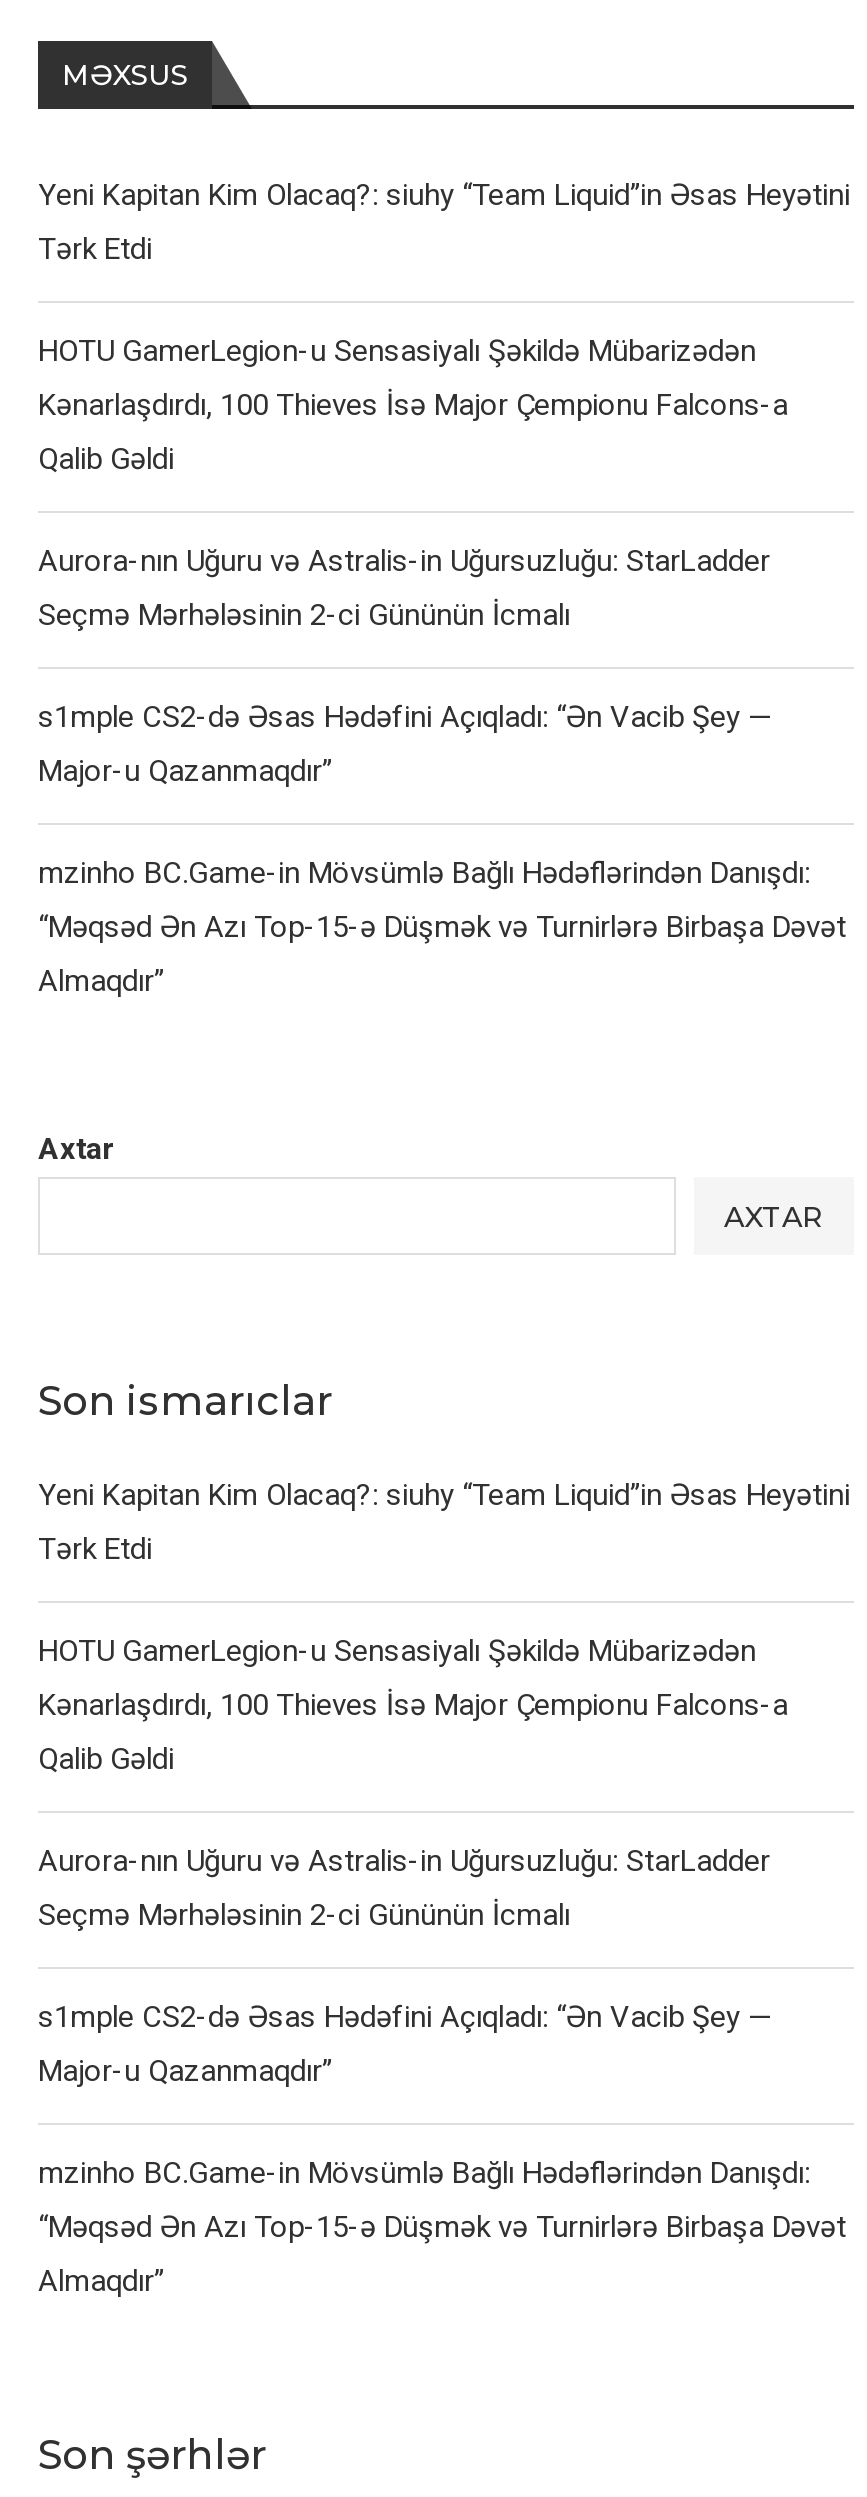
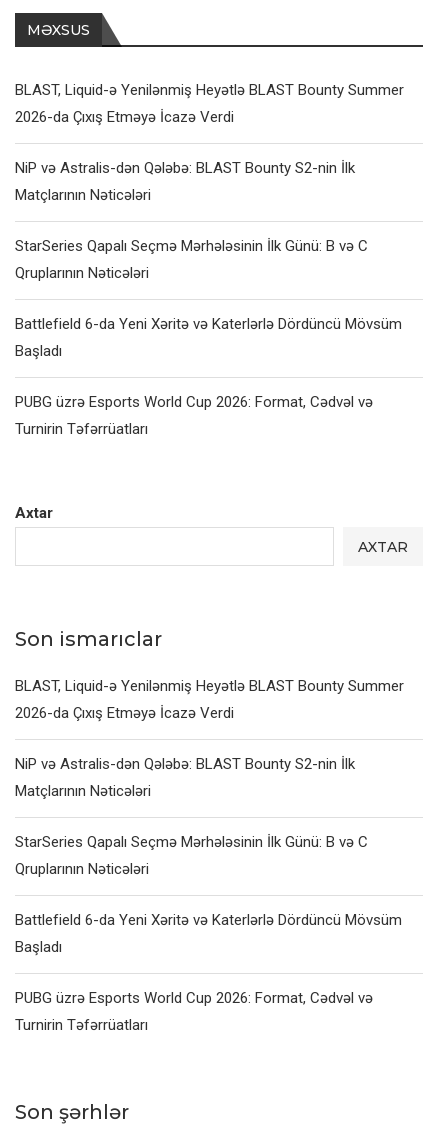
- Yeni Kapitan Kim Olacaq?: siuhy “Team Liquid”in Əsas Heyətini
- Tərk Etdi
- HOTU GamerLegion-u Sensasiyalı Şəkildə Mübarizədən
- Kənarlaşdırdı, 100 Thieves İsə Major Çempionu Falcons-a
- Qalib Gəldi
- Aurora-nın Uğuru və Astralis-in Uğursuzluğu: StarLadder
- Seçmə Mərhələsinin 2-ci Gününün İcmalı
- s1mple CS2-də Əsas Hədəfini Açıqladı: “Ən Vacib Şey —
- Major-u Qazanmaqdır”
- mzinho BC.Game-in Mövsümlə Bağlı Hədəflərindən Danışdı:
- “Məqsəd Ən Azı Top-15-ə Düşmək və Turnirlərə Birbaşa Dəvət
- Almaqdır”
+ BLAST, Liquid-ə Yenilənmiş Heyətlə BLAST Bounty Summer
+ 2026-da Çıxış Etməyə İcazə Verdi
+ NiP və Astralis-dən Qələbə: BLAST Bounty S2-nin İlk
+ Matçlarının Nəticələri
+ StarSeries Qapalı Seçmə Mərhələsinin İlk Günü: B və C
+ Qruplarının Nəticələri
+ Battlefield 6-da Yeni Xəritə və Katerlərlə Dördüncü Mövsüm
+ Başladı
+ PUBG üzrə Esports World Cup 2026: Format, Cədvəl və
+ Turnirin Təfərrüatları

- Yeni Kapitan Kim Olacaq?: siuhy “Team Liquid”in Əsas Heyətini
- Tərk Etdi
- HOTU GamerLegion-u Sensasiyalı Şəkildə Mübarizədən
- Kənarlaşdırdı, 100 Thieves İsə Major Çempionu Falcons-a
- Qalib Gəldi
- Aurora-nın Uğuru və Astralis-in Uğursuzluğu: StarLadder
- Seçmə Mərhələsinin 2-ci Gününün İcmalı
- s1mple CS2-də Əsas Hədəfini Açıqladı: “Ən Vacib Şey —
- Major-u Qazanmaqdır”
- mzinho BC.Game-in Mövsümlə Bağlı Hədəflərindən Danışdı:
- “Məqsəd Ən Azı Top-15-ə Düşmək və Turnirlərə Birbaşa Dəvət
- Almaqdır”
+ BLAST, Liquid-ə Yenilənmiş Heyətlə BLAST Bounty Summer
+ 2026-da Çıxış Etməyə İcazə Verdi
+ NiP və Astralis-dən Qələbə: BLAST Bounty S2-nin İlk
+ Matçlarının Nəticələri
+ StarSeries Qapalı Seçmə Mərhələsinin İlk Günü: B və C
+ Qruplarının Nəticələri
+ Battlefield 6-da Yeni Xəritə və Katerlərlə Dördüncü Mövsüm
+ Başladı
+ PUBG üzrə Esports World Cup 2026: Format, Cədvəl və
+ Turnirin Təfərrüatları
